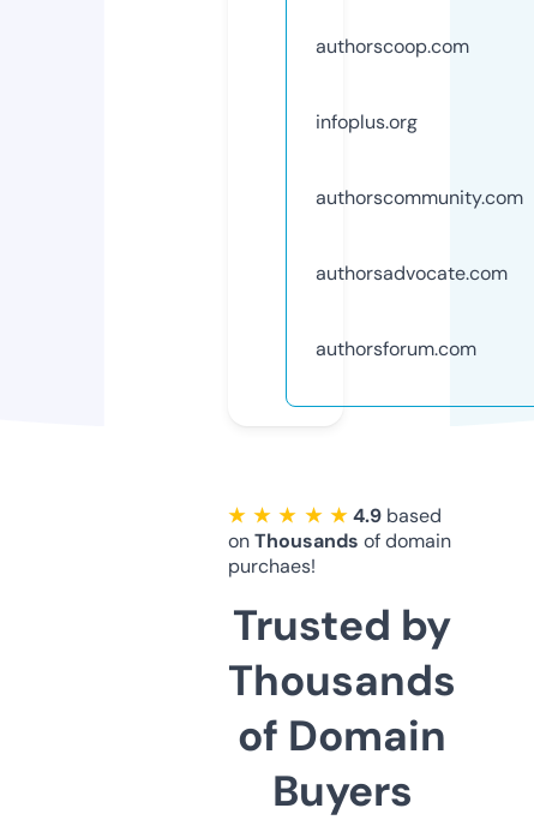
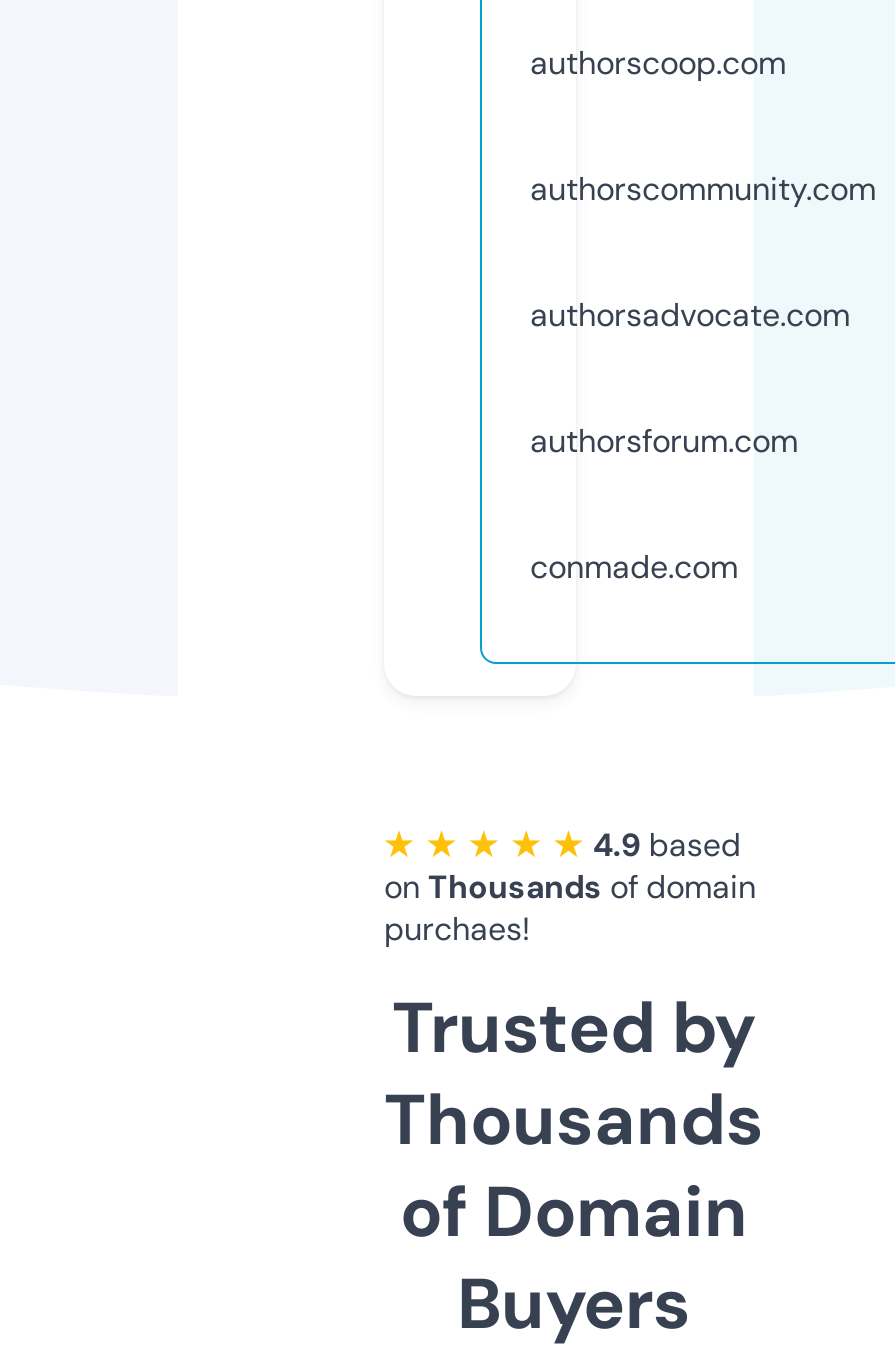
- infoplus.org

moved up: authorscommunity.com | authorsadvocate.com | authorsforum.com

+ conmade.com
